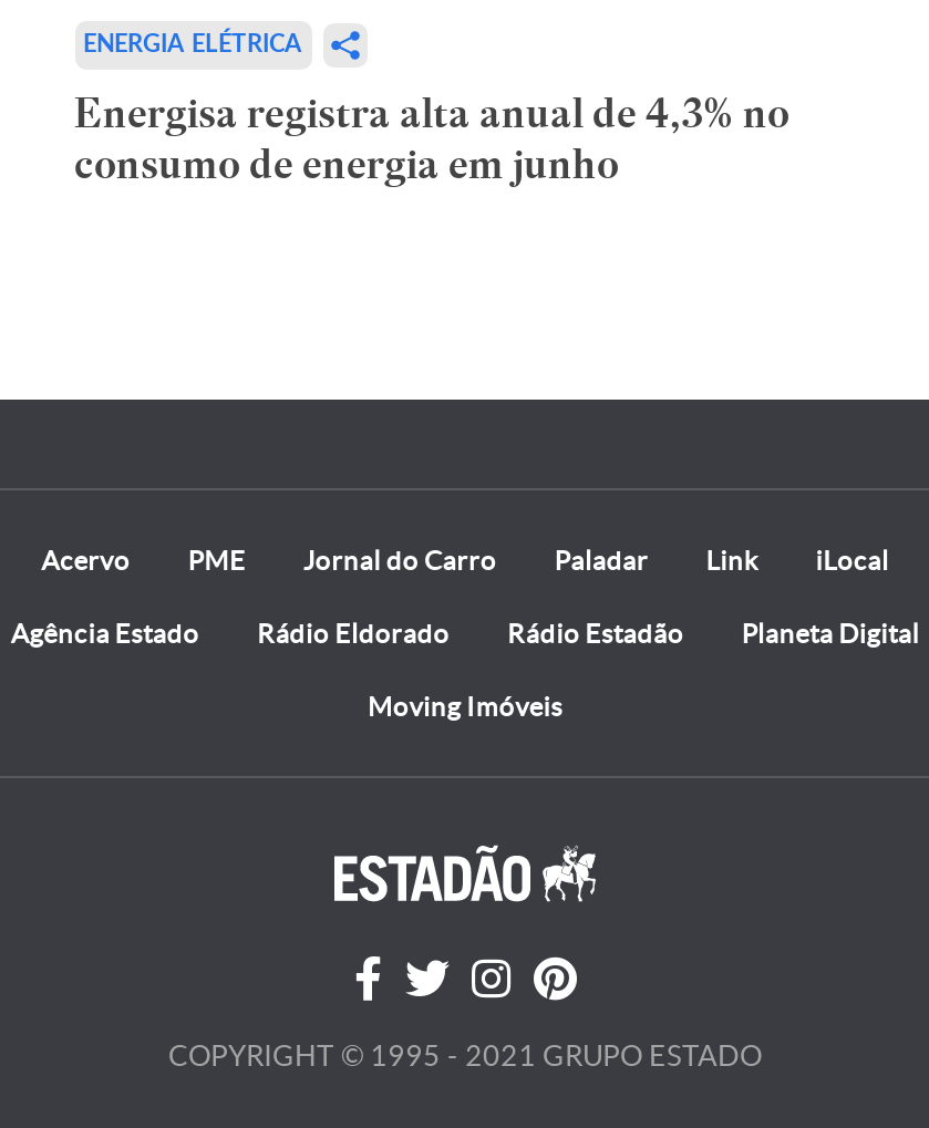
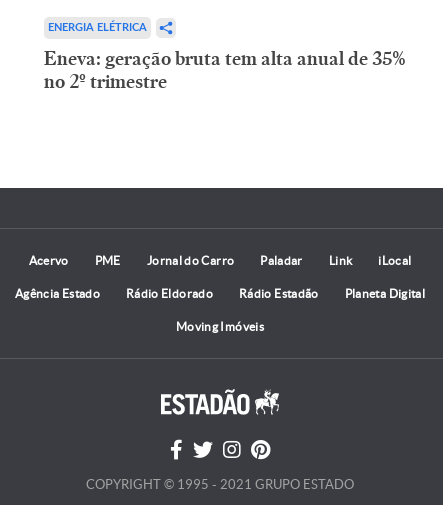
- Energisa registra alta anual de 4,3% no
- consumo de energia em junho
+ Eneva: geração bruta tem alta anual de 35%
+ no 2º trimestre
